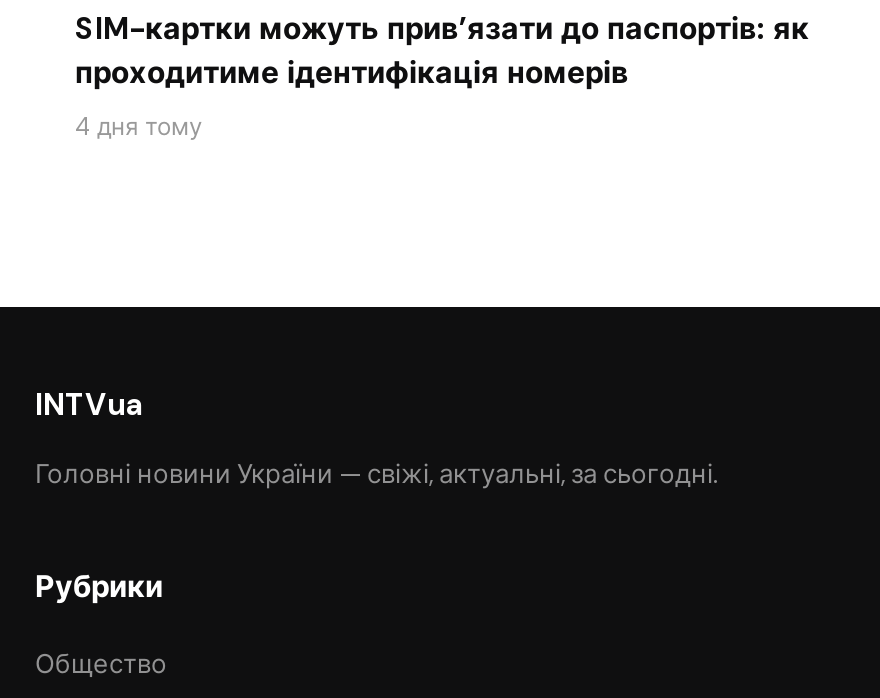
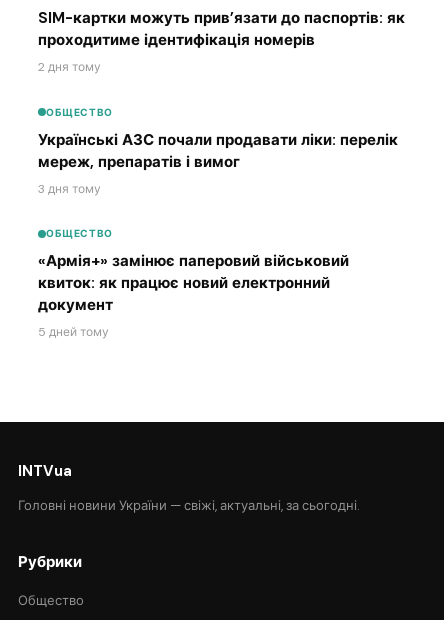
- 4 дня тому
+ 2 дня тому
+ ОБЩЕСТВО
+ Українські АЗС почали продавати ліки: перелік
+ мереж, препаратів і вимог
+ 3 дня тому
+ ОБЩЕСТВО
+ «Армія+» замінює паперовий військовий
+ квиток: як працює новий електронний
+ документ
+ 5 дней тому
